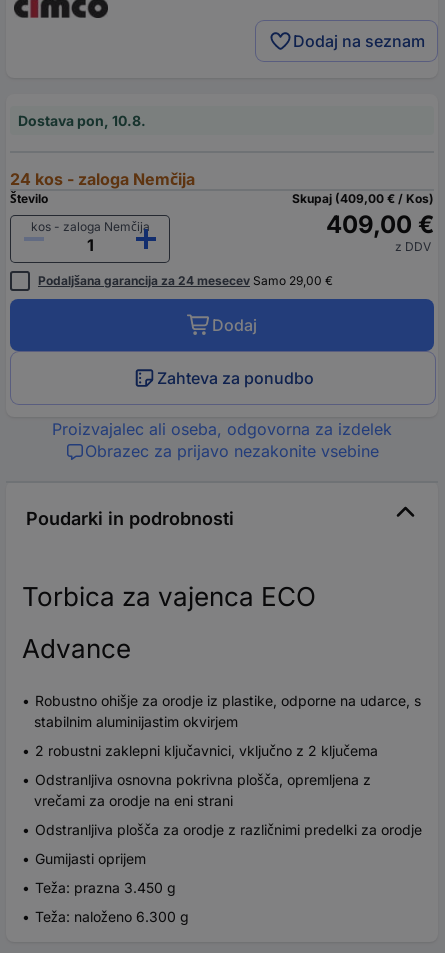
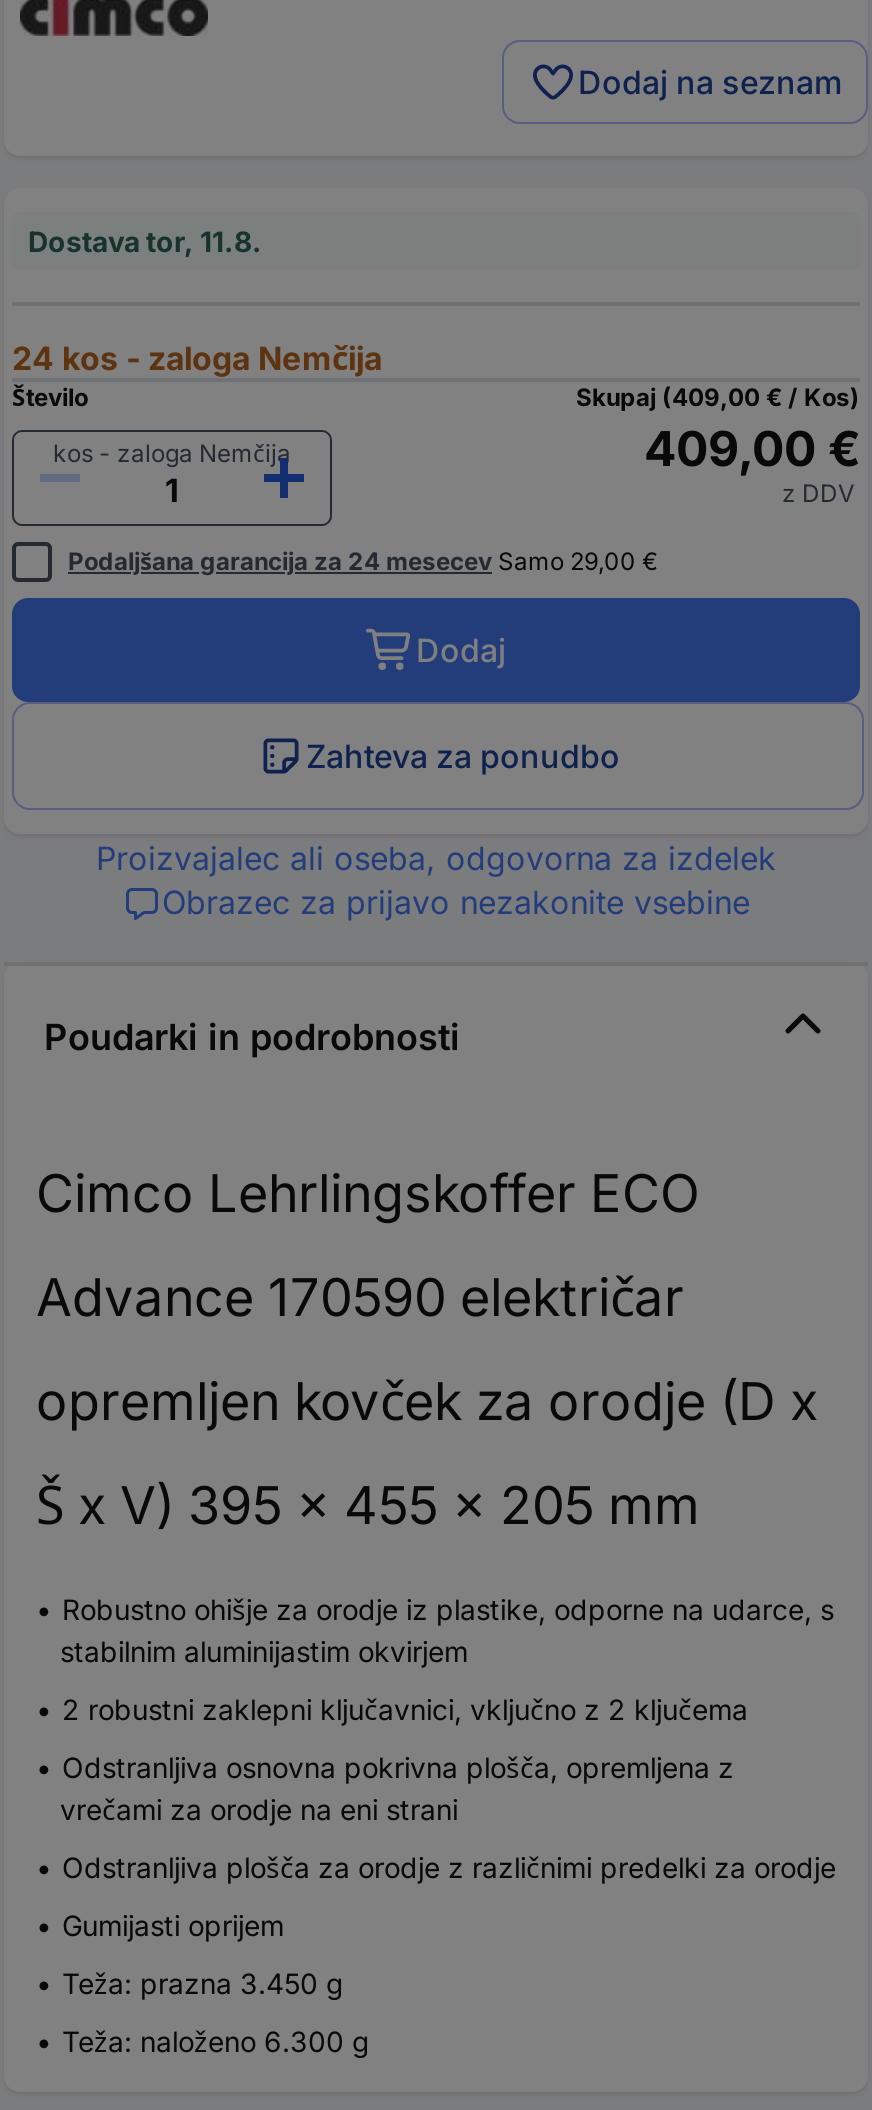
- Dostava pon, 10.8.
+ Dostava tor, 11.8.

- Torbica za vajenca ECO
- Advance
+ Cimco Lehrlingskoffer ECO
+ Advance 170590 električar
+ opremljen kovček za orodje (D x
+ Š x V) 395 x 455 x 205 mm
